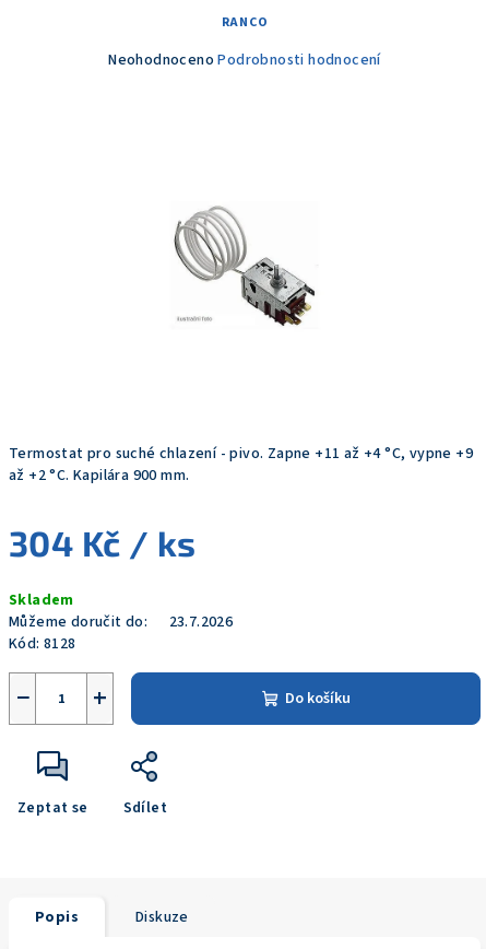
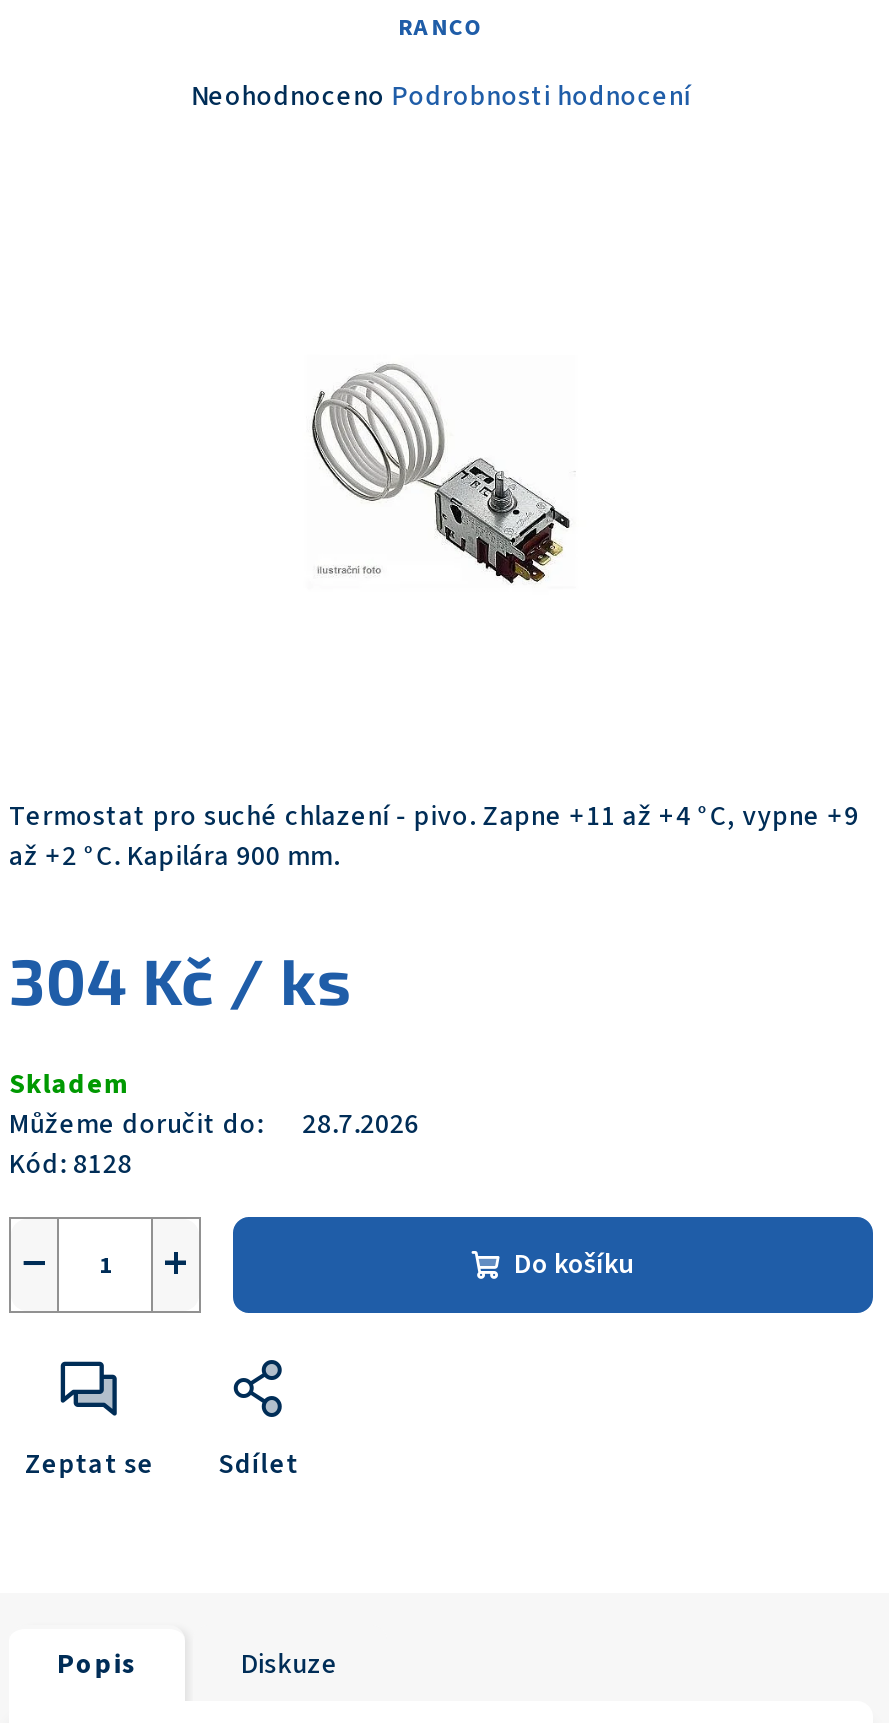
- Můžeme doručit do: 23.7.2026
+ Můžeme doručit do: 28.7.2026
